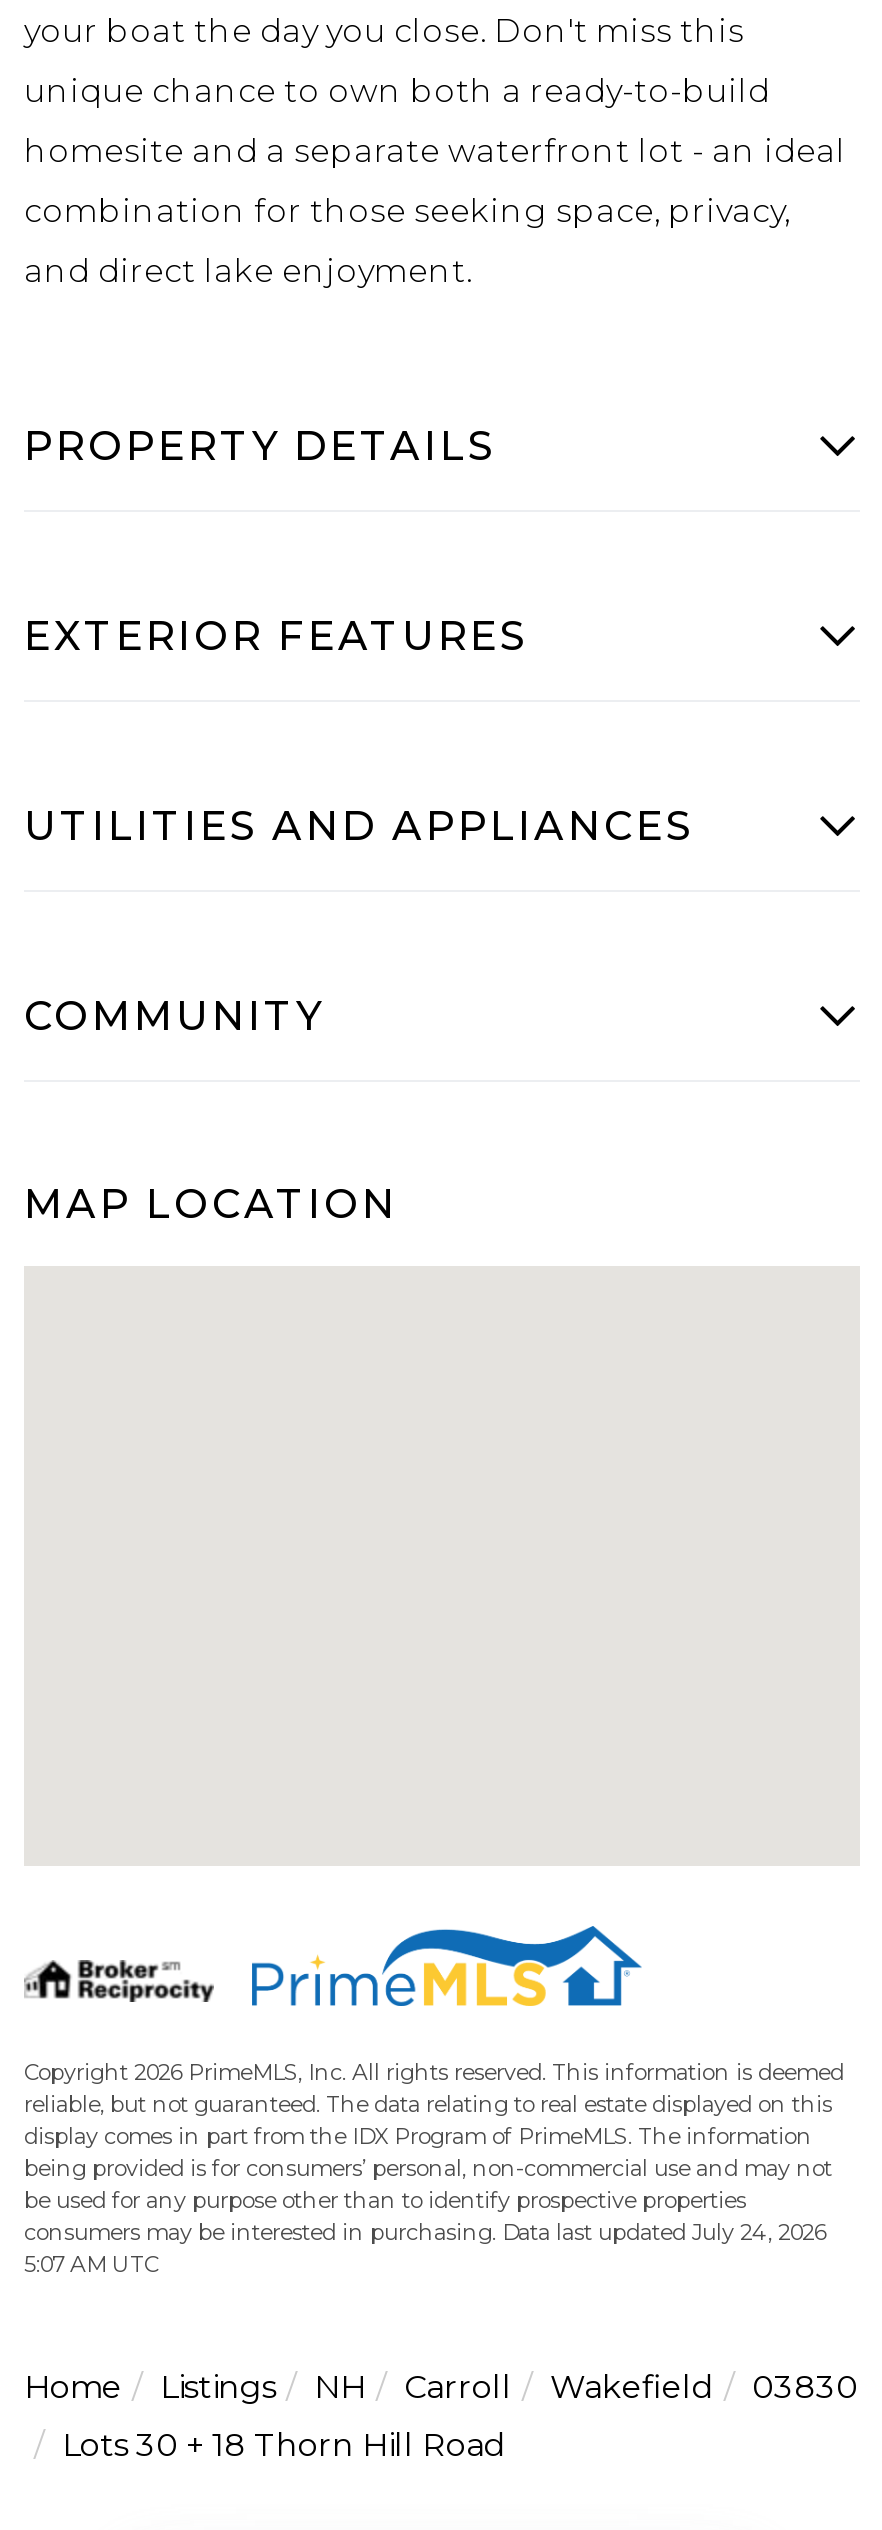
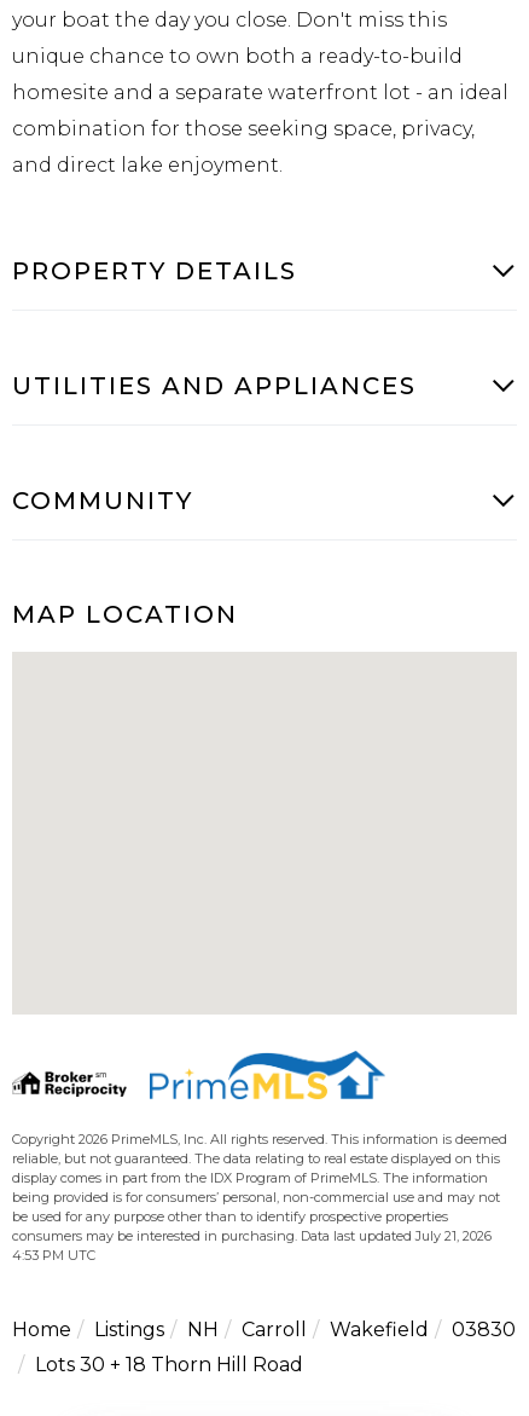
- EXTERIOR FEATURES

- consumers may be interested in purchasing. Data last updated July 24, 2026
+ consumers may be interested in purchasing. Data last updated July 21, 2026

- 5:07 AM UTC
+ 4:53 PM UTC
